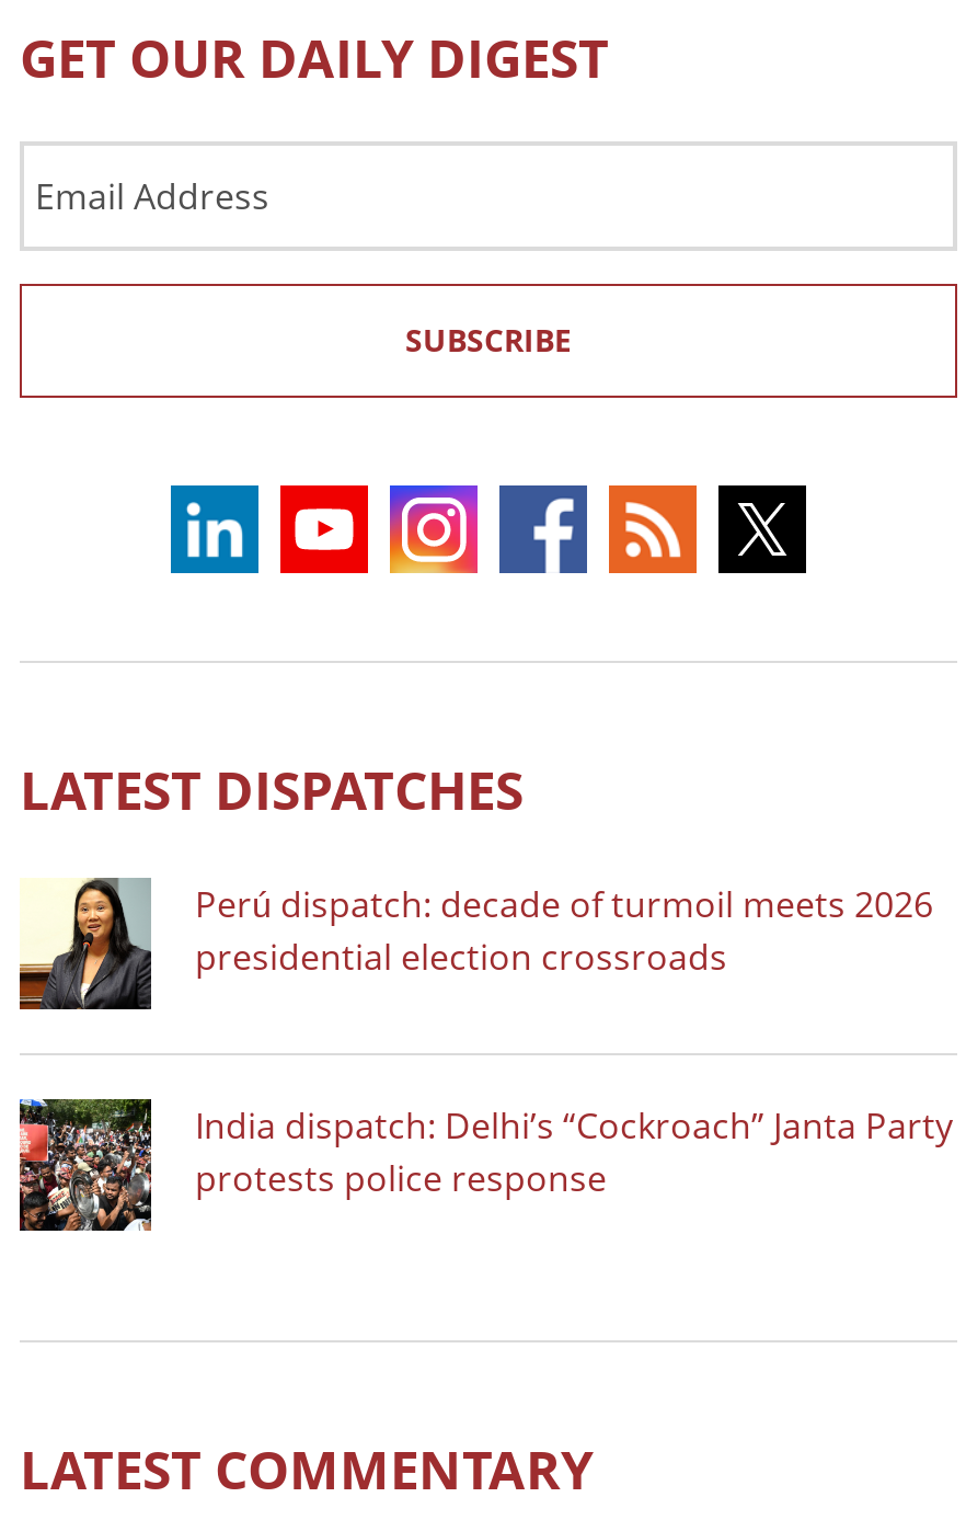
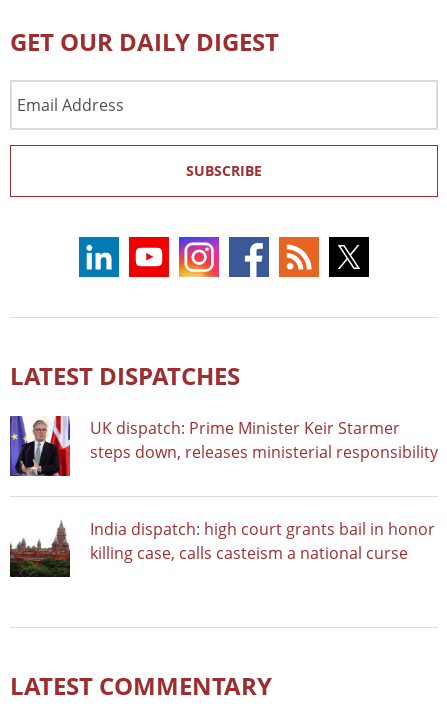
- [image]
- Perú dispatch: decade of turmoil meets 2026
- presidential election crossroads
+ [image]
+ UK dispatch: Prime Minister Keir Starmer
+ steps down, releases ministerial responsibility

- [image]
- India dispatch: Delhi’s “Cockroach” Janta Party
- protests police response
+ [image]
+ India dispatch: high court grants bail in honor
+ killing case, calls casteism a national curse
